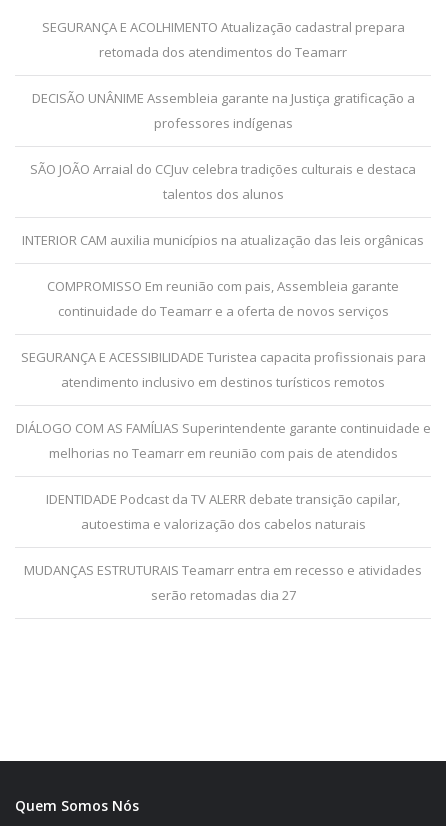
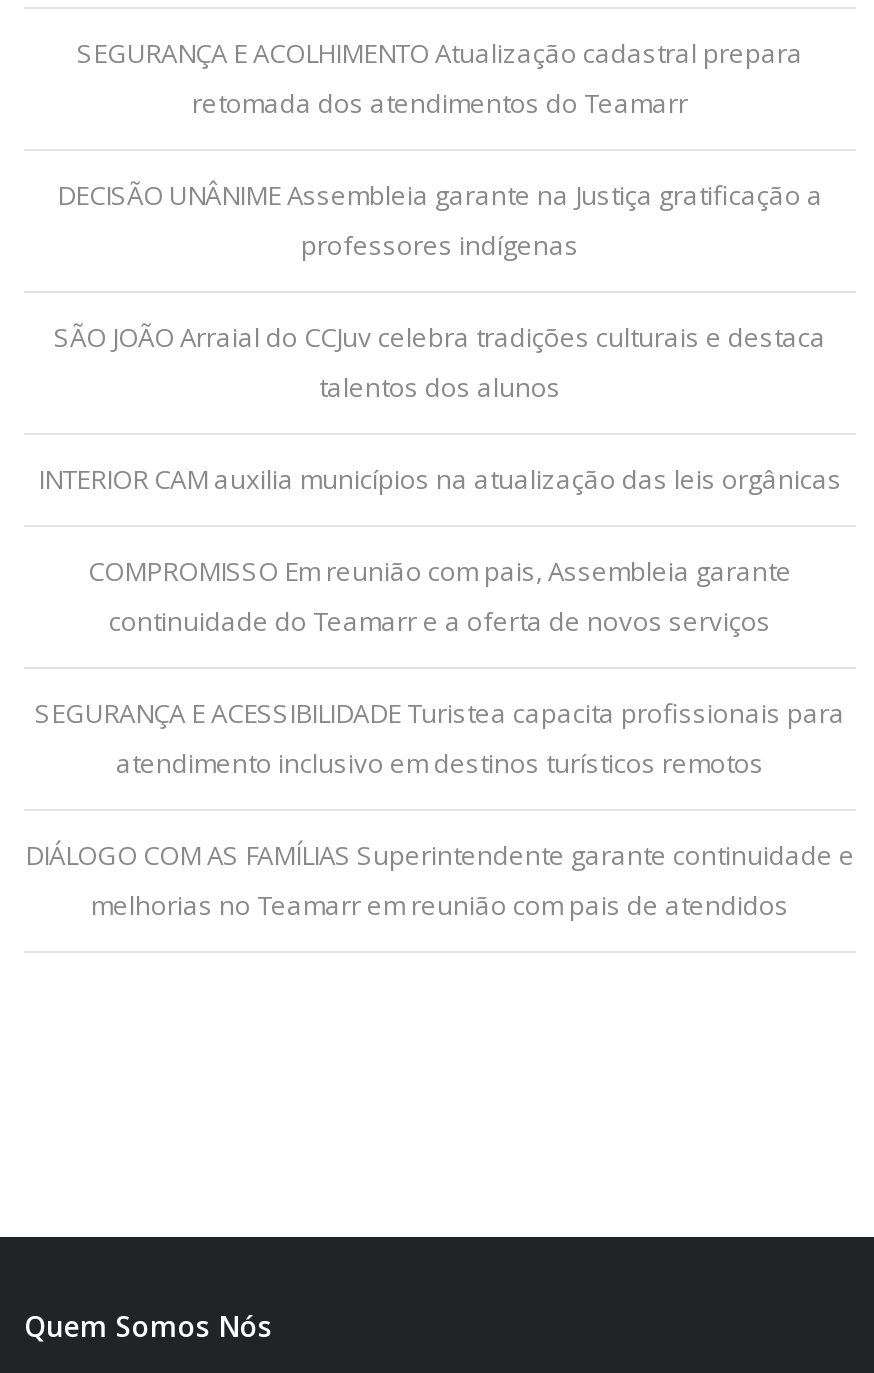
- IDENTIDADE Podcast da TV ALERR debate transição capilar,
- autoestima e valorização dos cabelos naturais
- MUDANÇAS ESTRUTURAIS Teamarr entra em recesso e atividades
- serão retomadas dia 27
